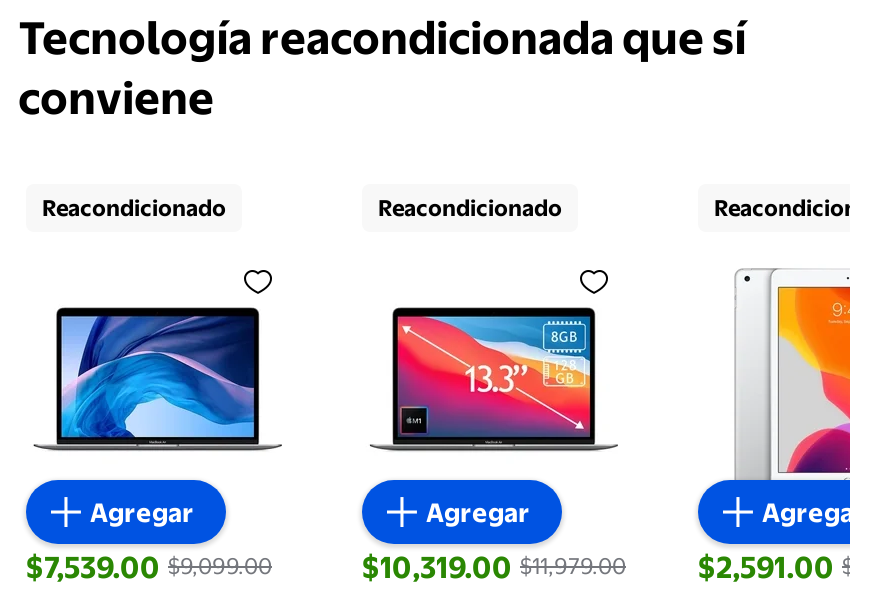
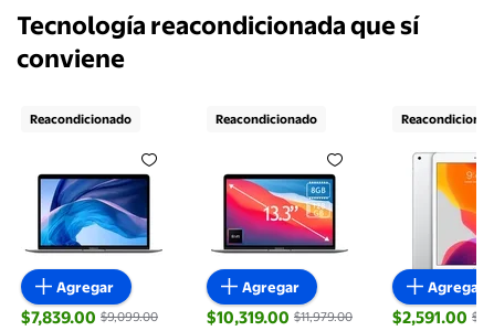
- $7,539.00 $9,099.00
+ $7,839.00 $9,099.00
